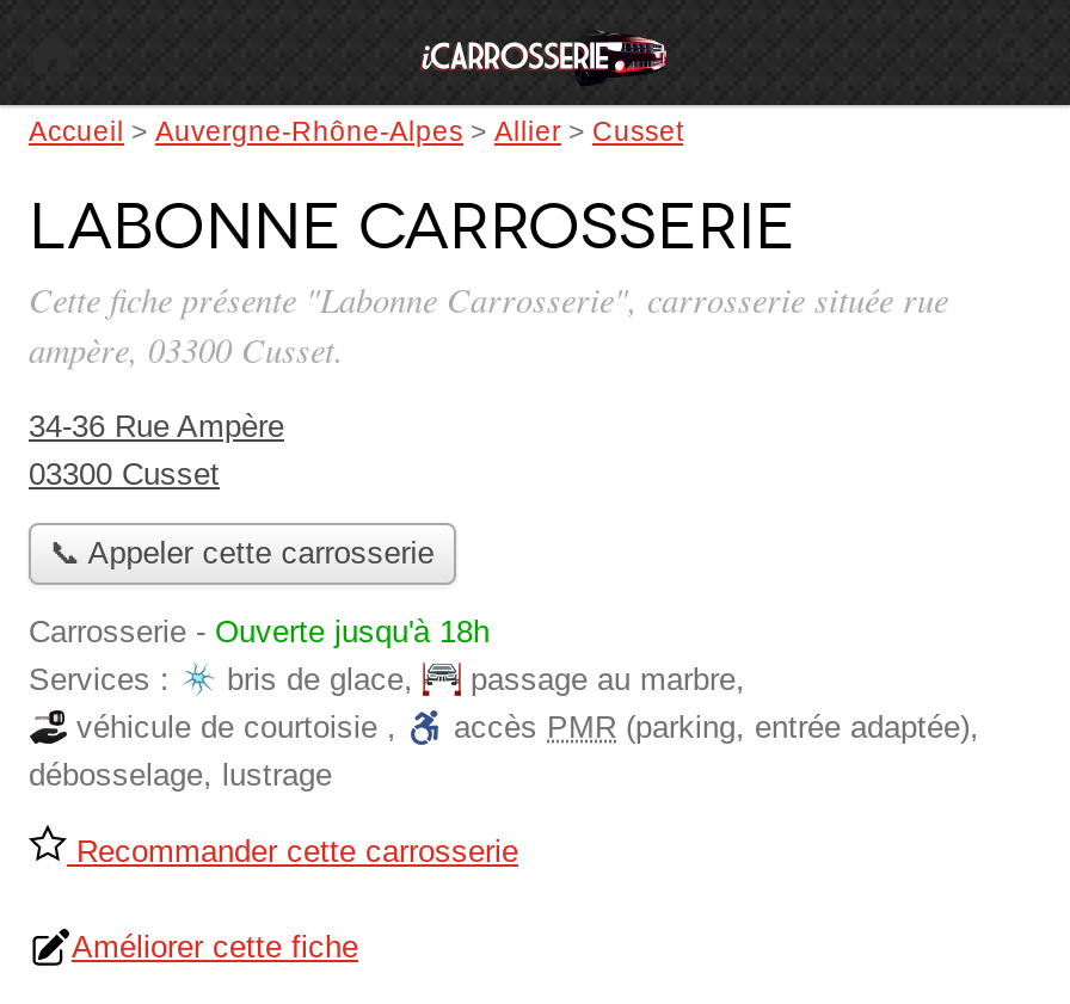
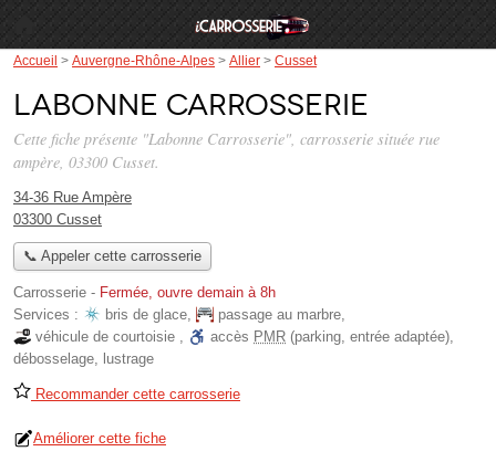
- Carrosserie - Ouverte jusqu'à 18h
+ Carrosserie - Fermée, ouvre demain à 8h
